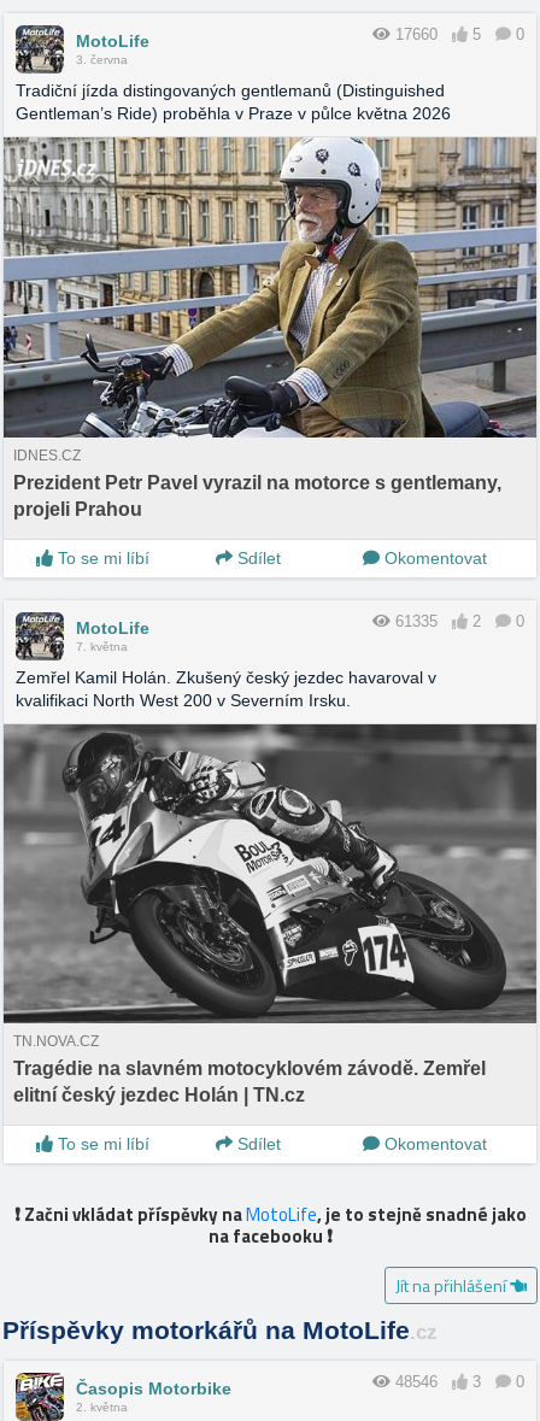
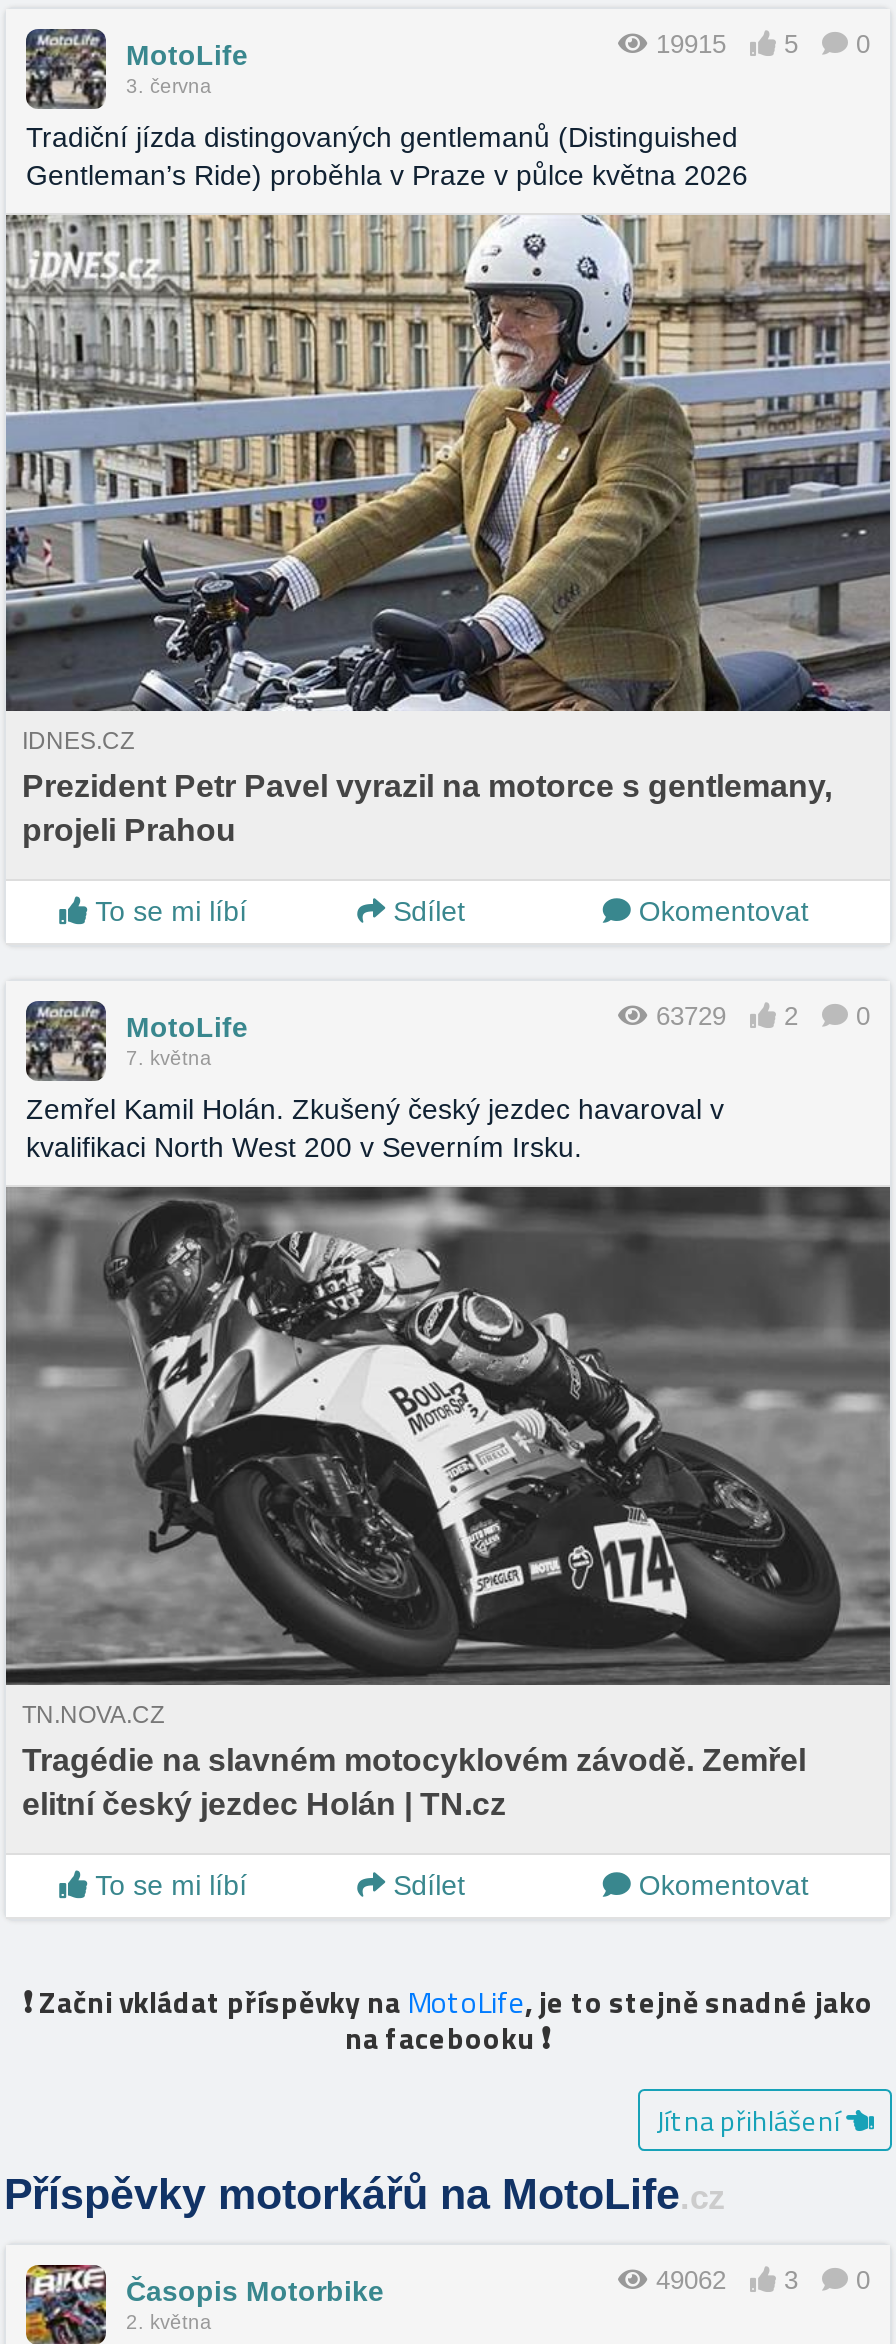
- 17660 5 0
+ 19915 5 0

- 61335 2 0
+ 63729 2 0

- 48546 3 0
+ 49062 3 0
